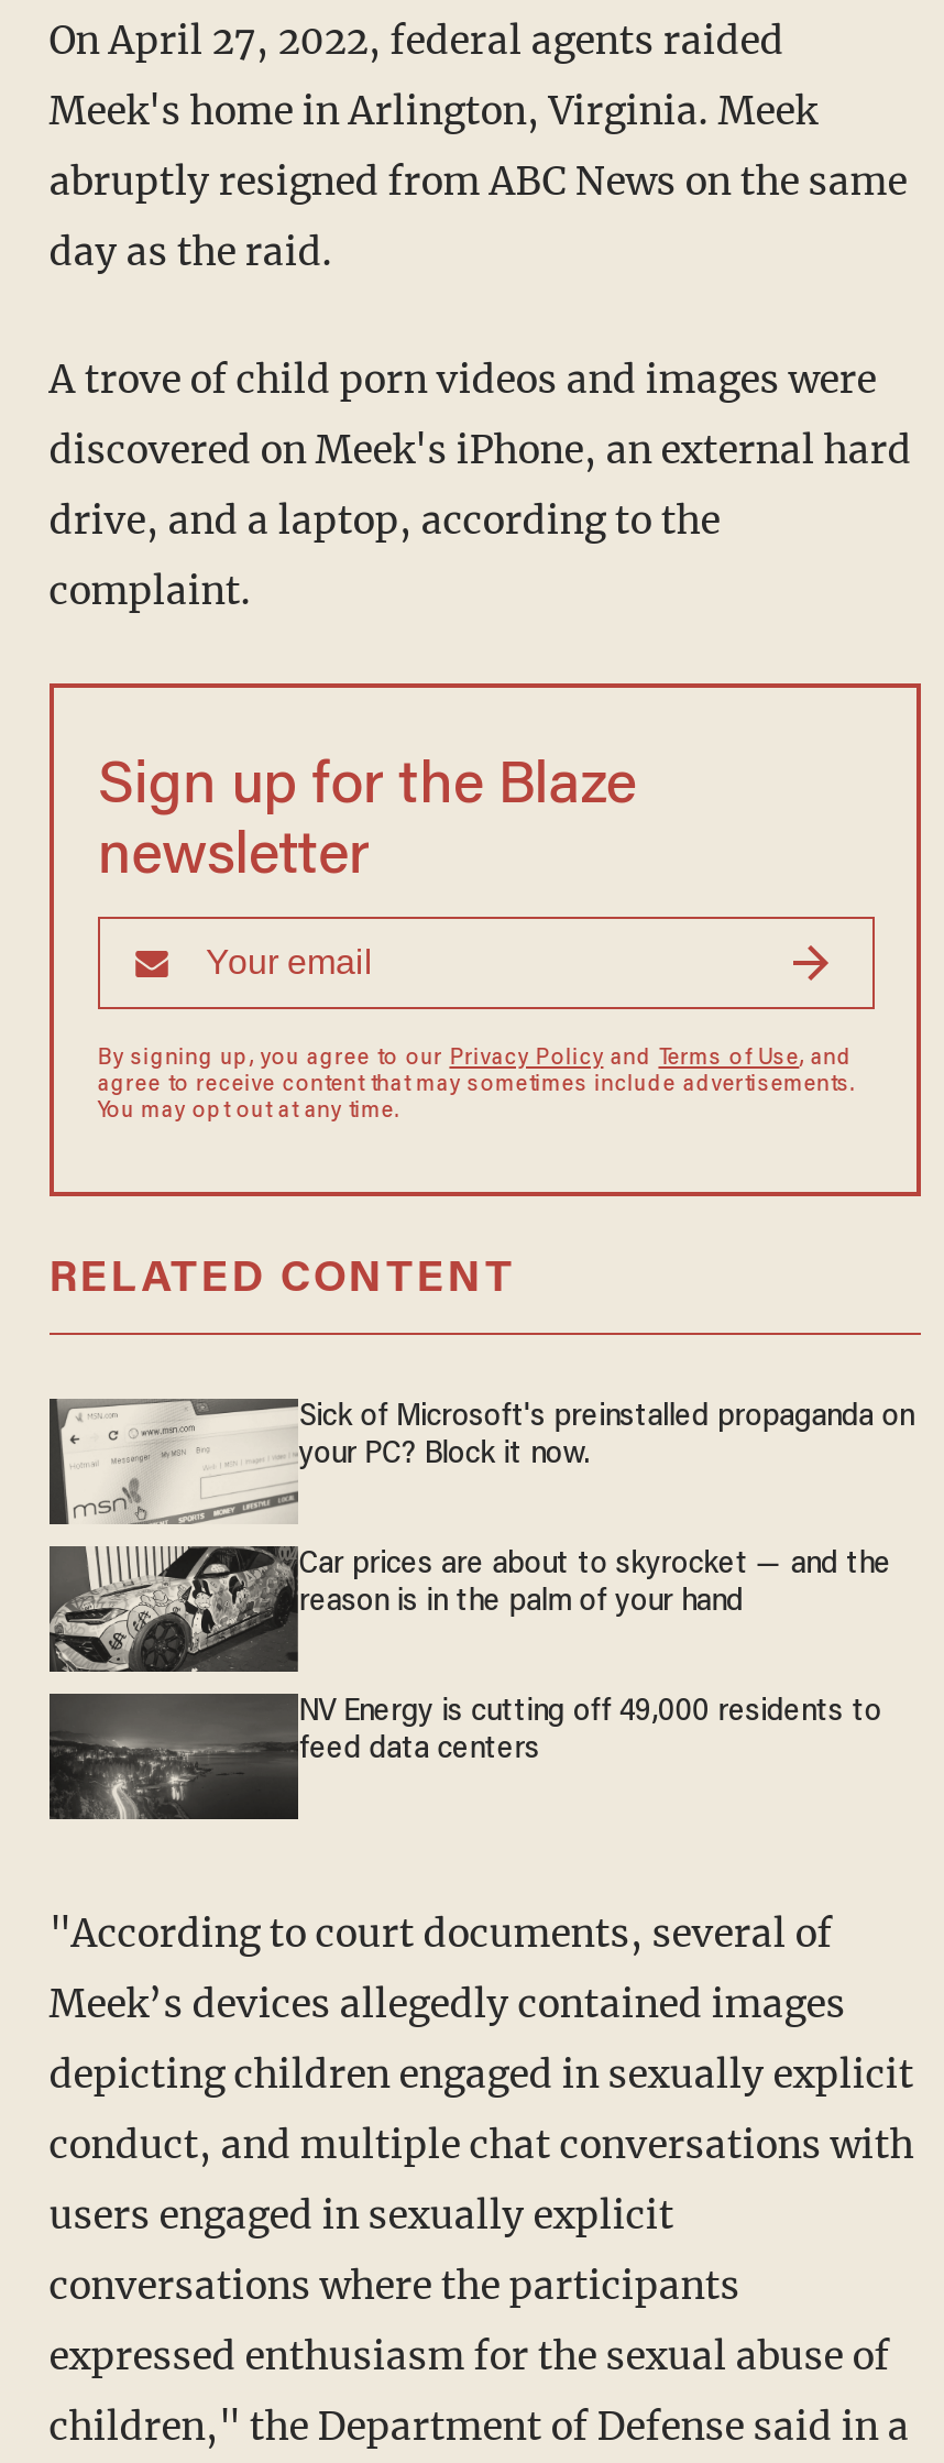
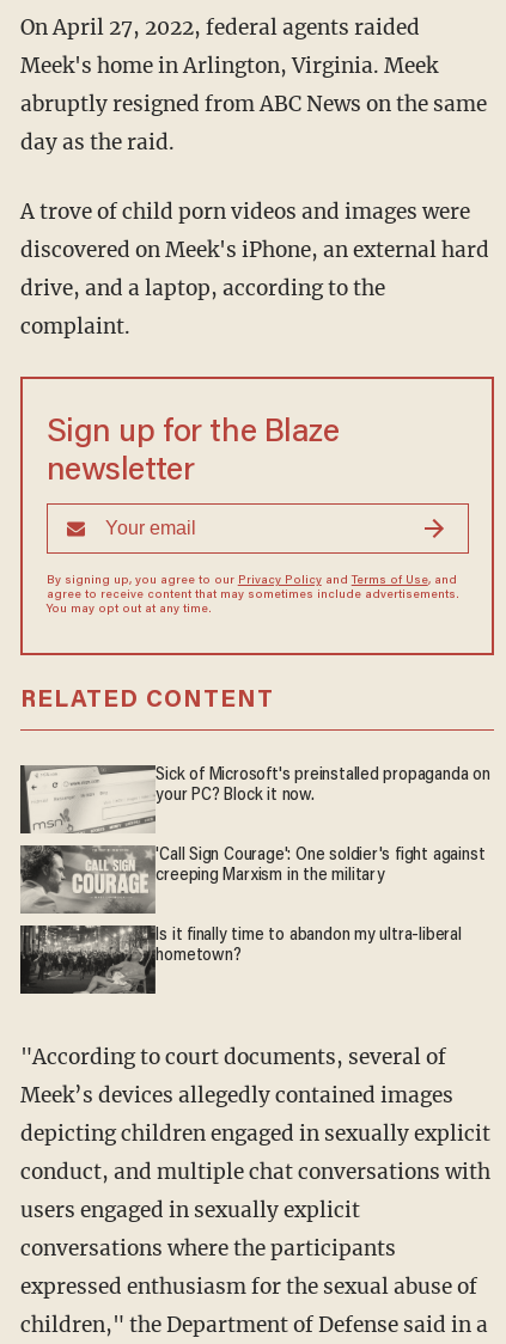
- [image]
- Car prices are about to skyrocket — and the
- reason is in the palm of your hand
+ [image]
+ 'Call Sign Courage': One soldier's fight against
+ creeping Marxism in the military

- [image]
- NV Energy is cutting off 49,000 residents to
- feed data centers
+ [image]
+ Is it finally time to abandon my ultra-liberal
+ hometown?
